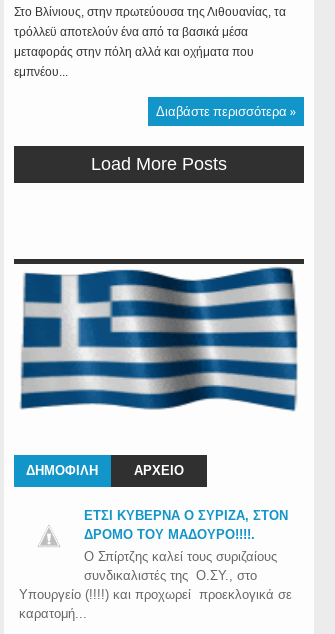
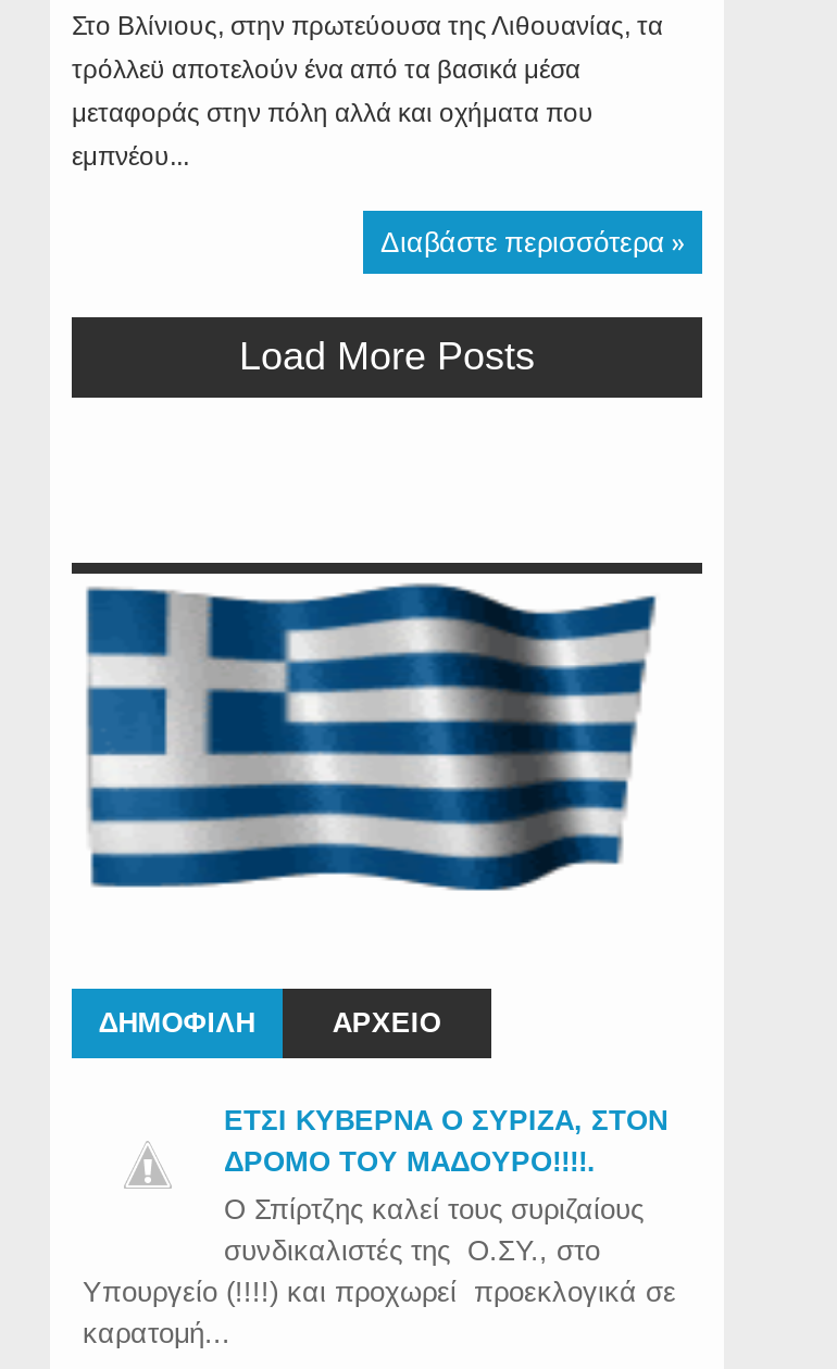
- [image]
+ [image]
